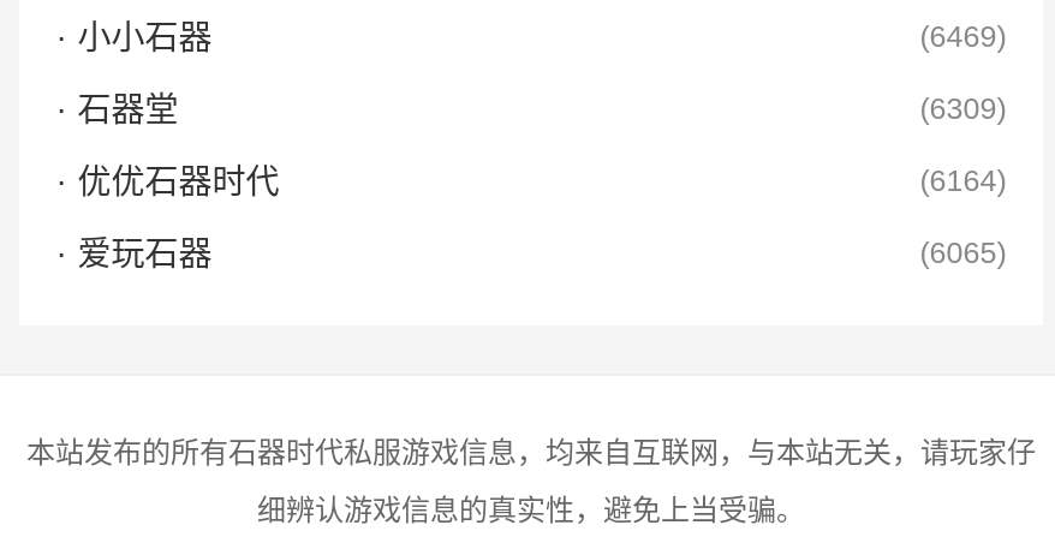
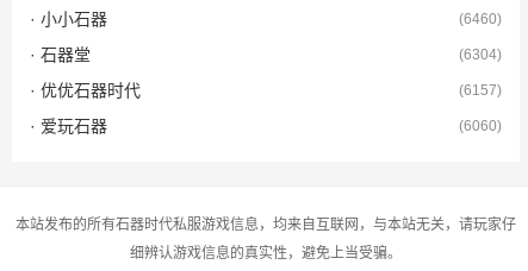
- (6469)
+ (6460)

- (6309)
+ (6304)

- (6164)
+ (6157)

- (6065)
+ (6060)
